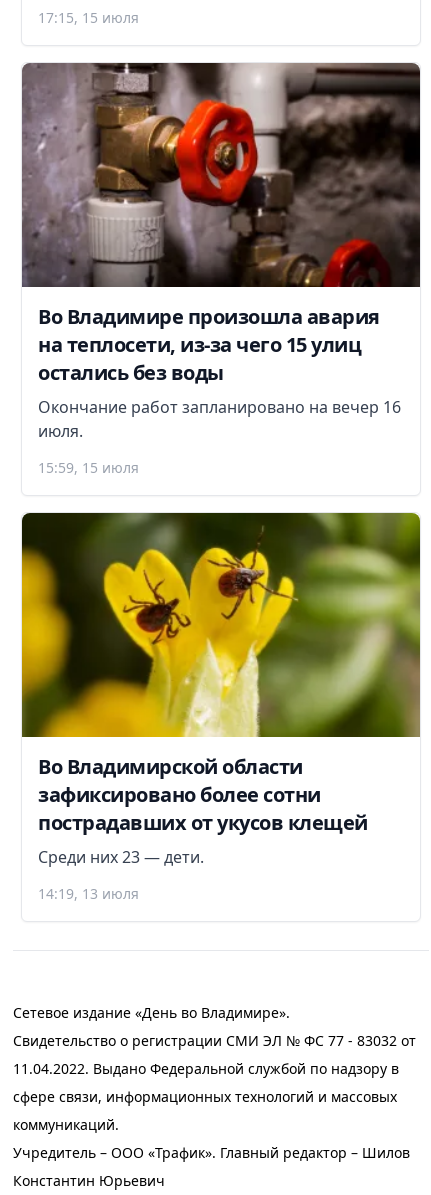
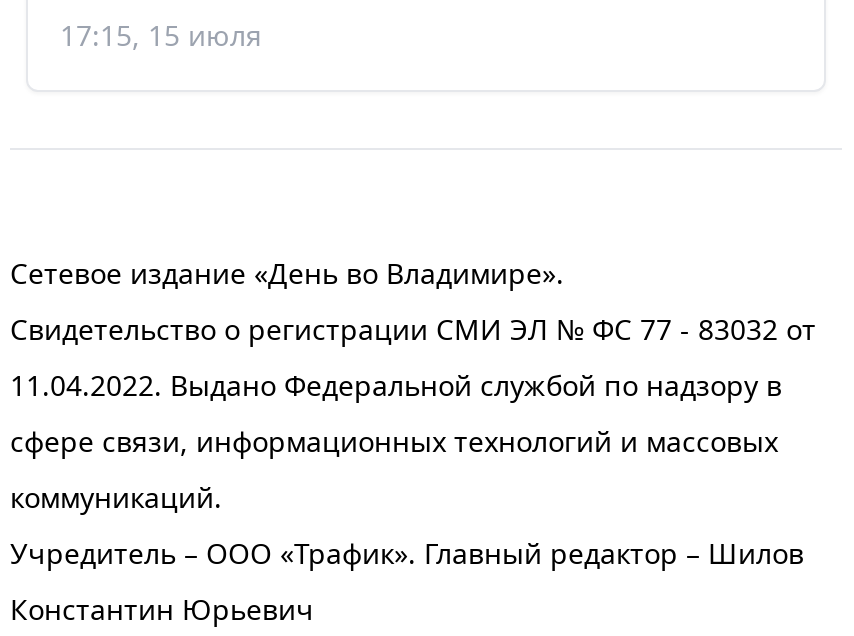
- [image]
- Во Владимире произошла авария
- на теплосети, из-за чего 15 улиц
- остались без воды
- Окончание работ запланировано на вечер 16
- июля.
- 15:59, 15 июля

- [image]
- Во Владимирской области
- зафиксировано более сотни
- пострадавших от укусов клещей
- Среди них 23 — дети.
- 14:19, 13 июля
